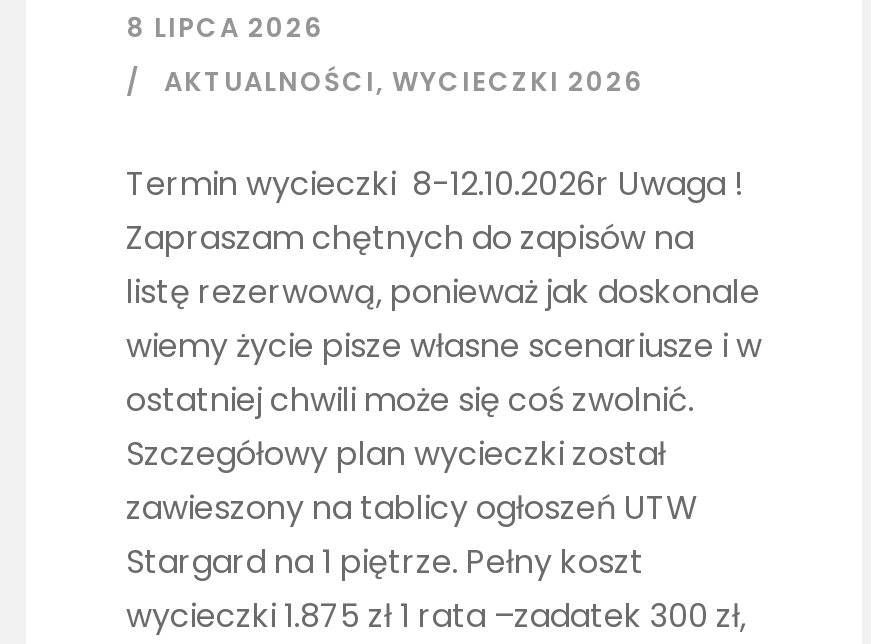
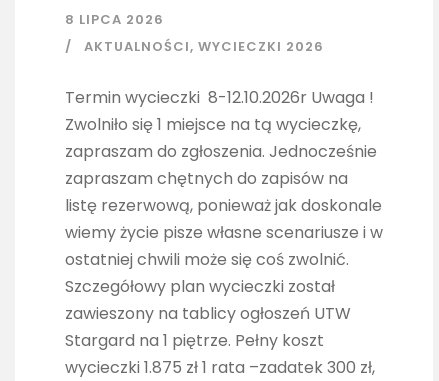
- Zapraszam chętnych do zapisów na
+ Zwolniło się 1 miejsce na tą wycieczkę,
+ zapraszam do zgłoszenia. Jednocześnie
+ zapraszam chętnych do zapisów na
